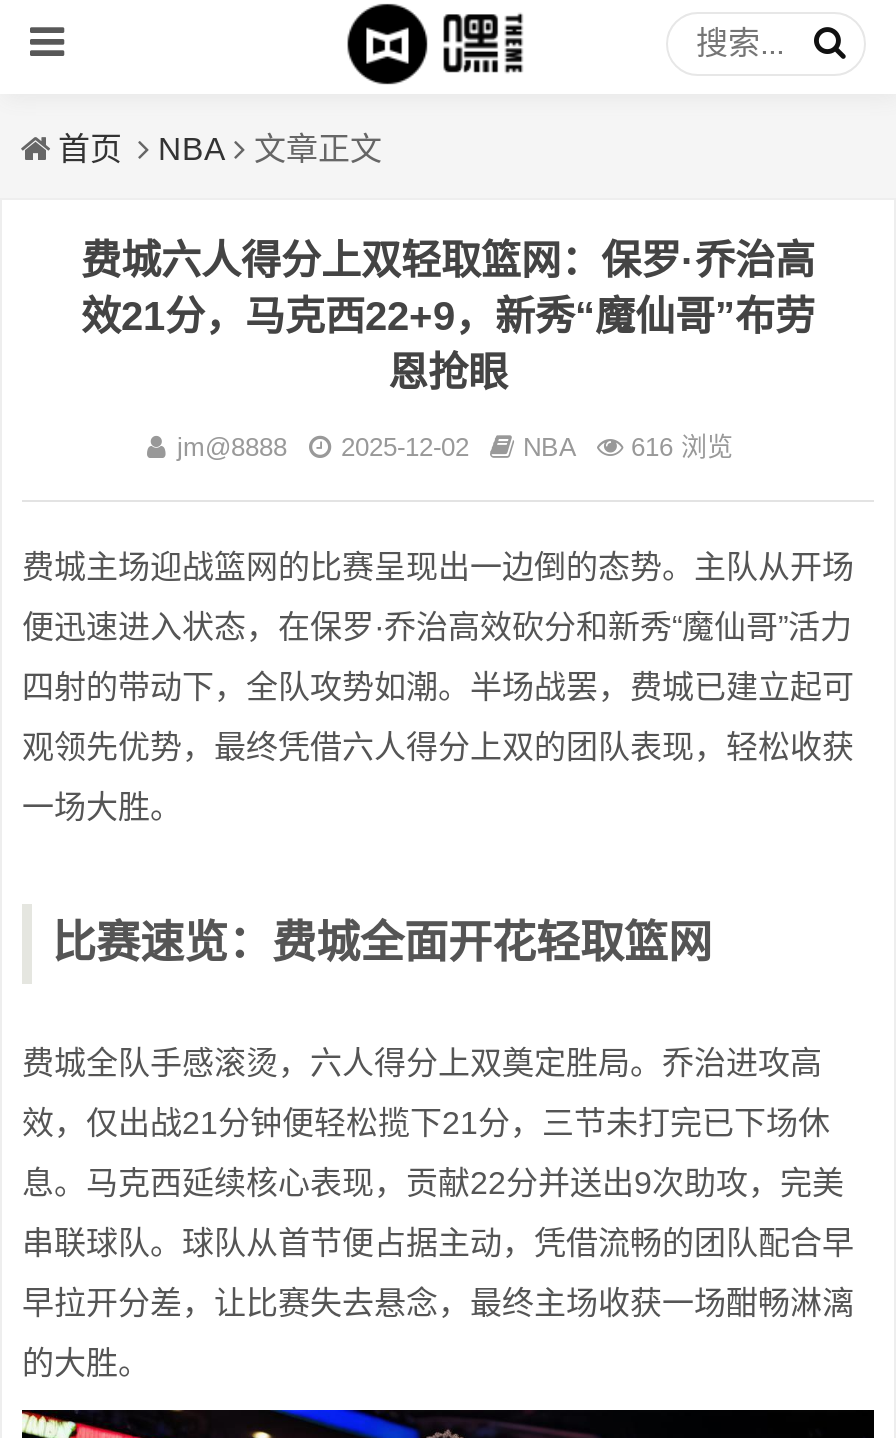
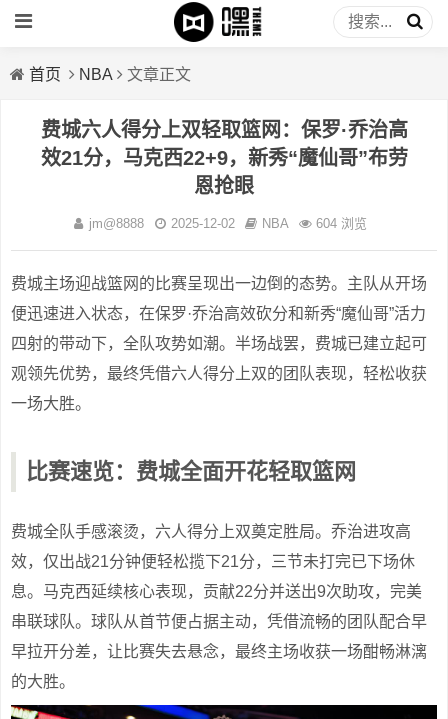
- jm@8888 2025-12-02 NBA 616 浏览
+ jm@8888 2025-12-02 NBA 604 浏览
